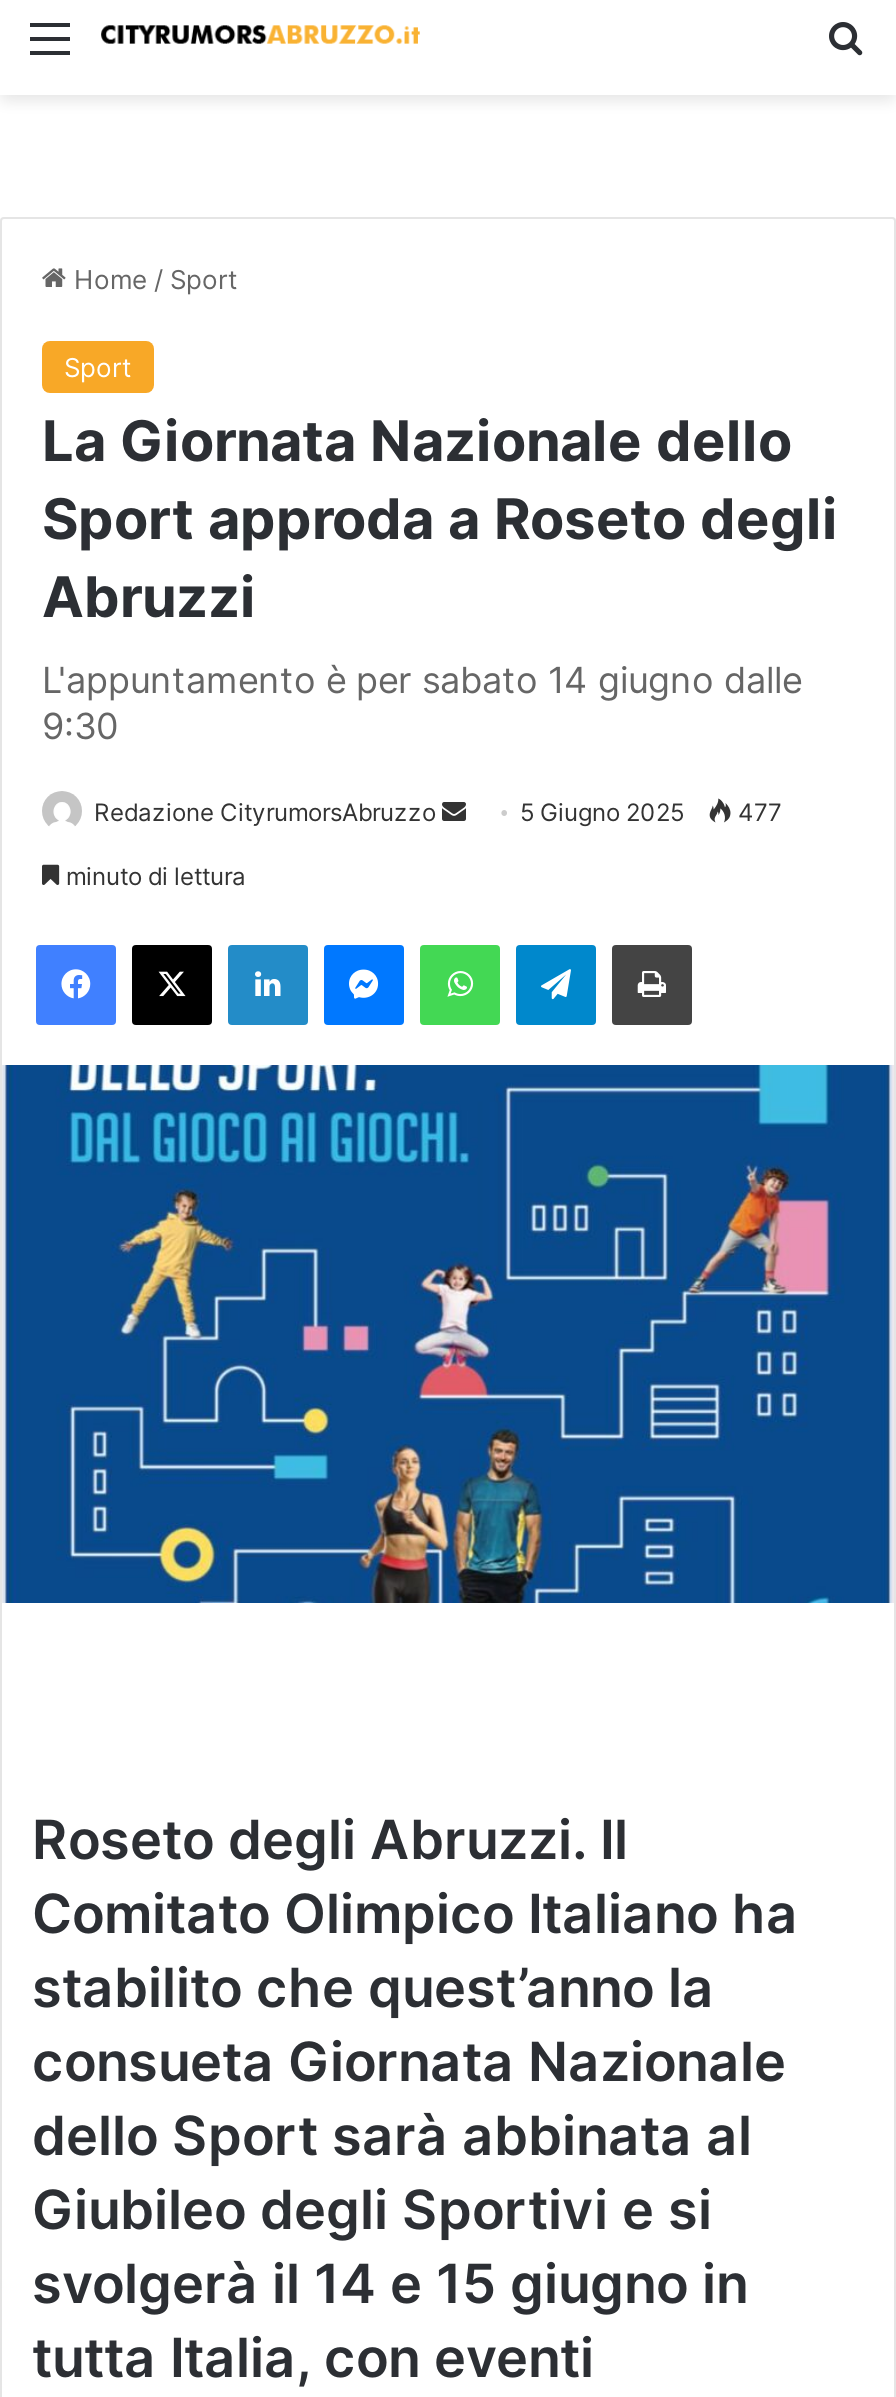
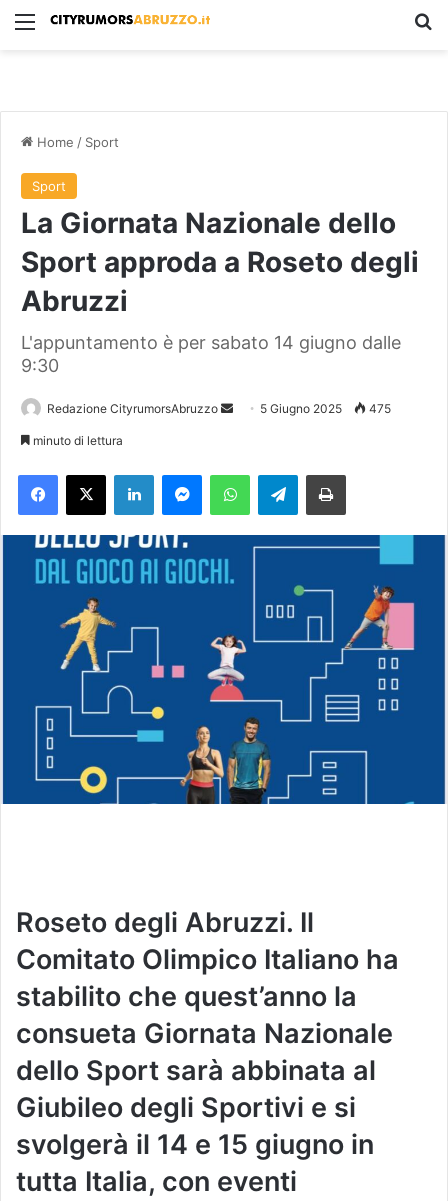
- 477
+ 475
